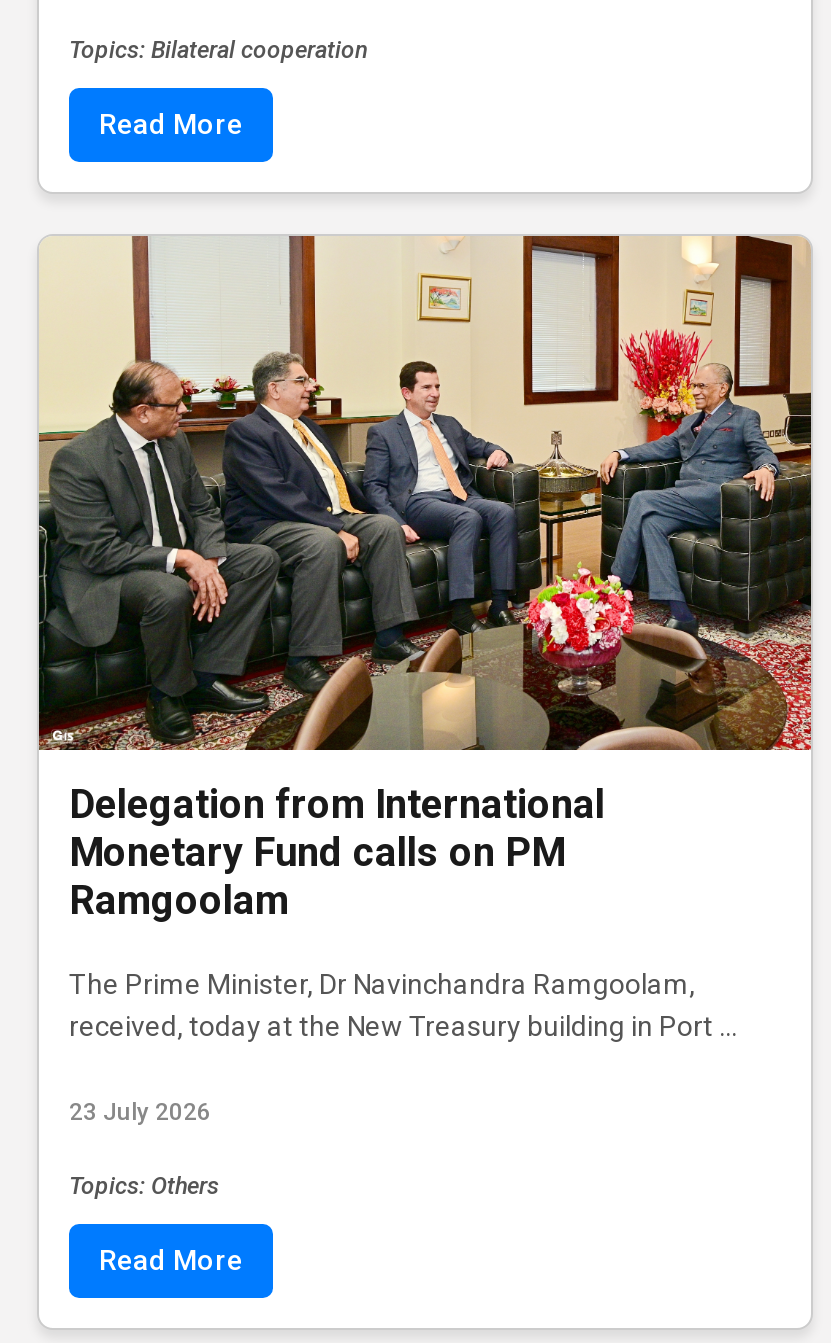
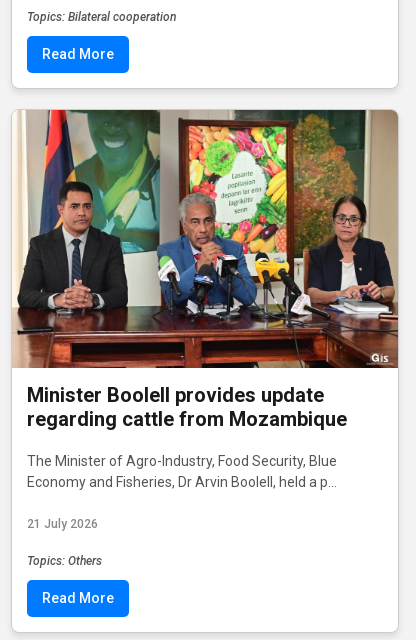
- [image]
- Delegation from International
- Monetary Fund calls on PM
- Ramgoolam
+ [image]
+ Minister Boolell provides update
+ regarding cattle from Mozambique

- The Prime Minister, Dr Navinchandra Ramgoolam,
- received, today at the New Treasury building in Port ...
+ The Minister of Agro-Industry, Food Security, Blue
+ Economy and Fisheries, Dr Arvin Boolell, held a p...

- 23 July 2026
+ 21 July 2026
